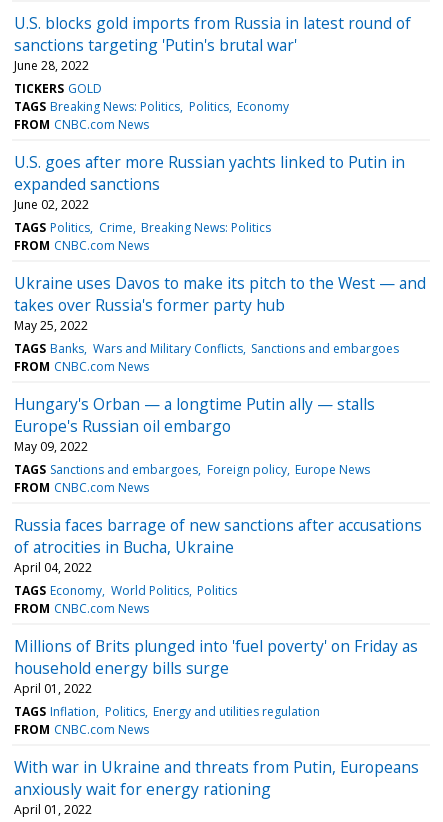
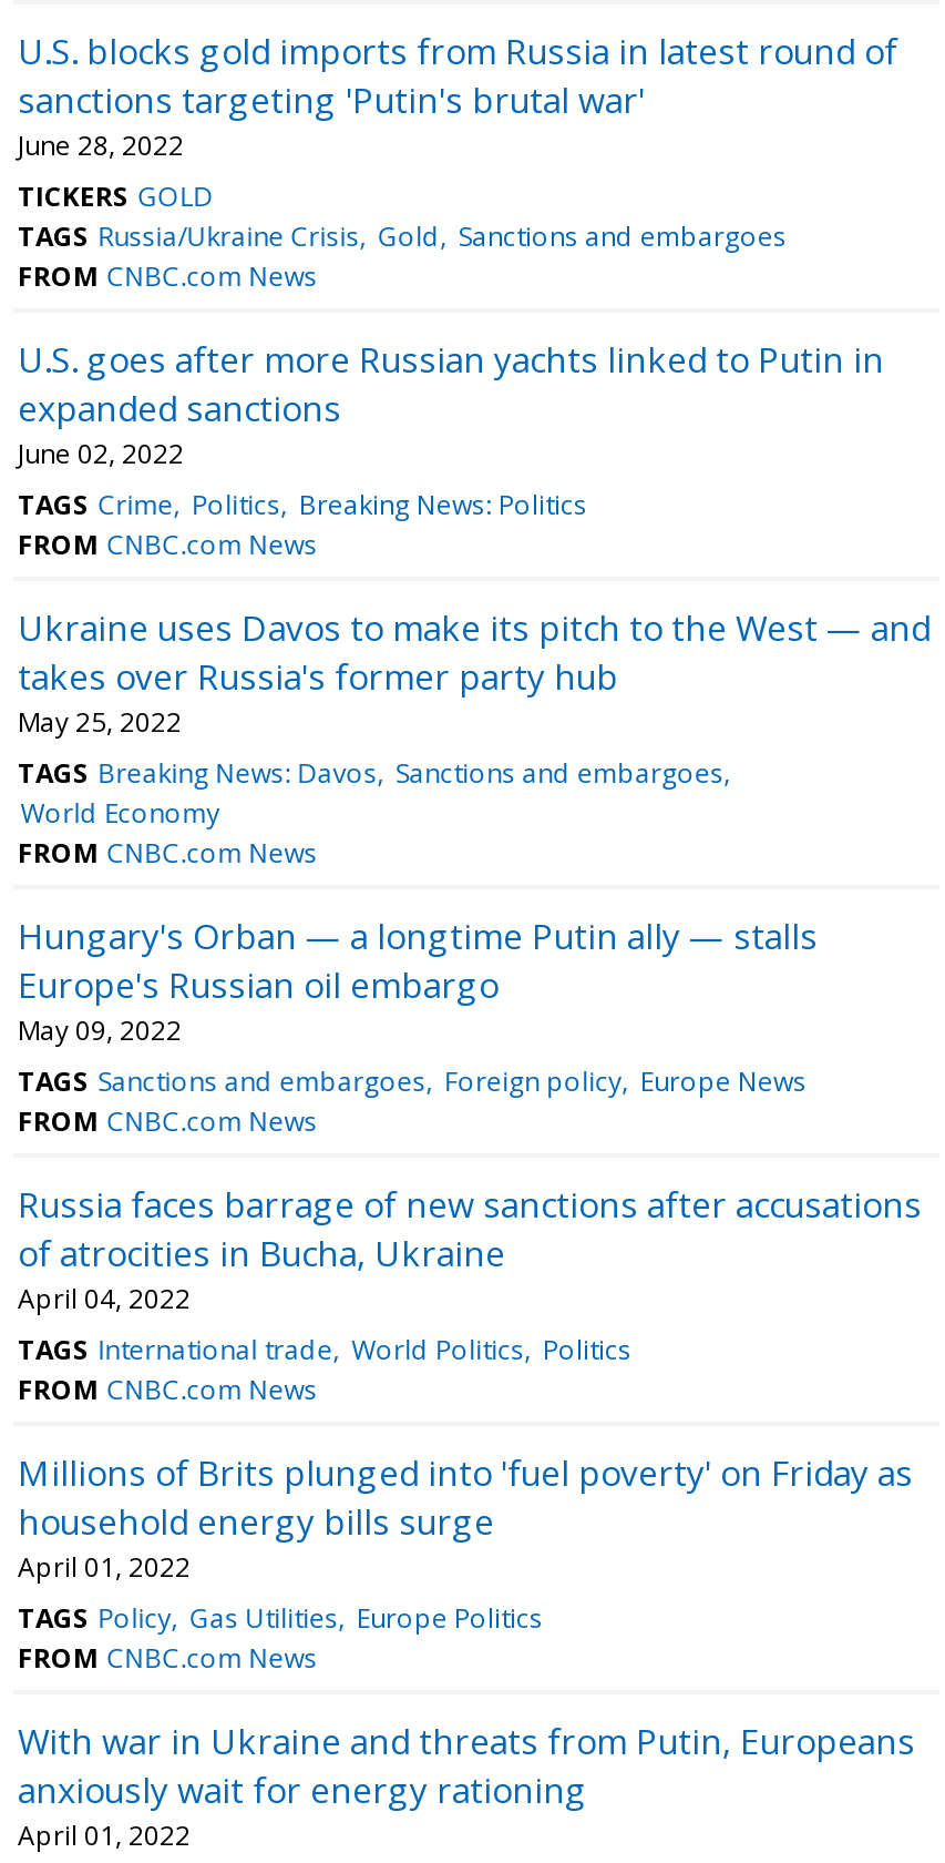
- TAGS Breaking News: Politics Politics Economy
+ TAGS Russia/Ukraine Crisis Gold Sanctions and embargoes

- TAGS Politics Crime Breaking News: Politics
+ TAGS Crime Politics Breaking News: Politics

- TAGS Banks Wars and Military Conflicts Sanctions and embargoes
+ TAGS Breaking News: Davos Sanctions and embargoes
+ World Economy

- TAGS Economy World Politics Politics
+ TAGS International trade World Politics Politics

- TAGS Inflation Politics Energy and utilities regulation
+ TAGS Policy Gas Utilities Europe Politics
